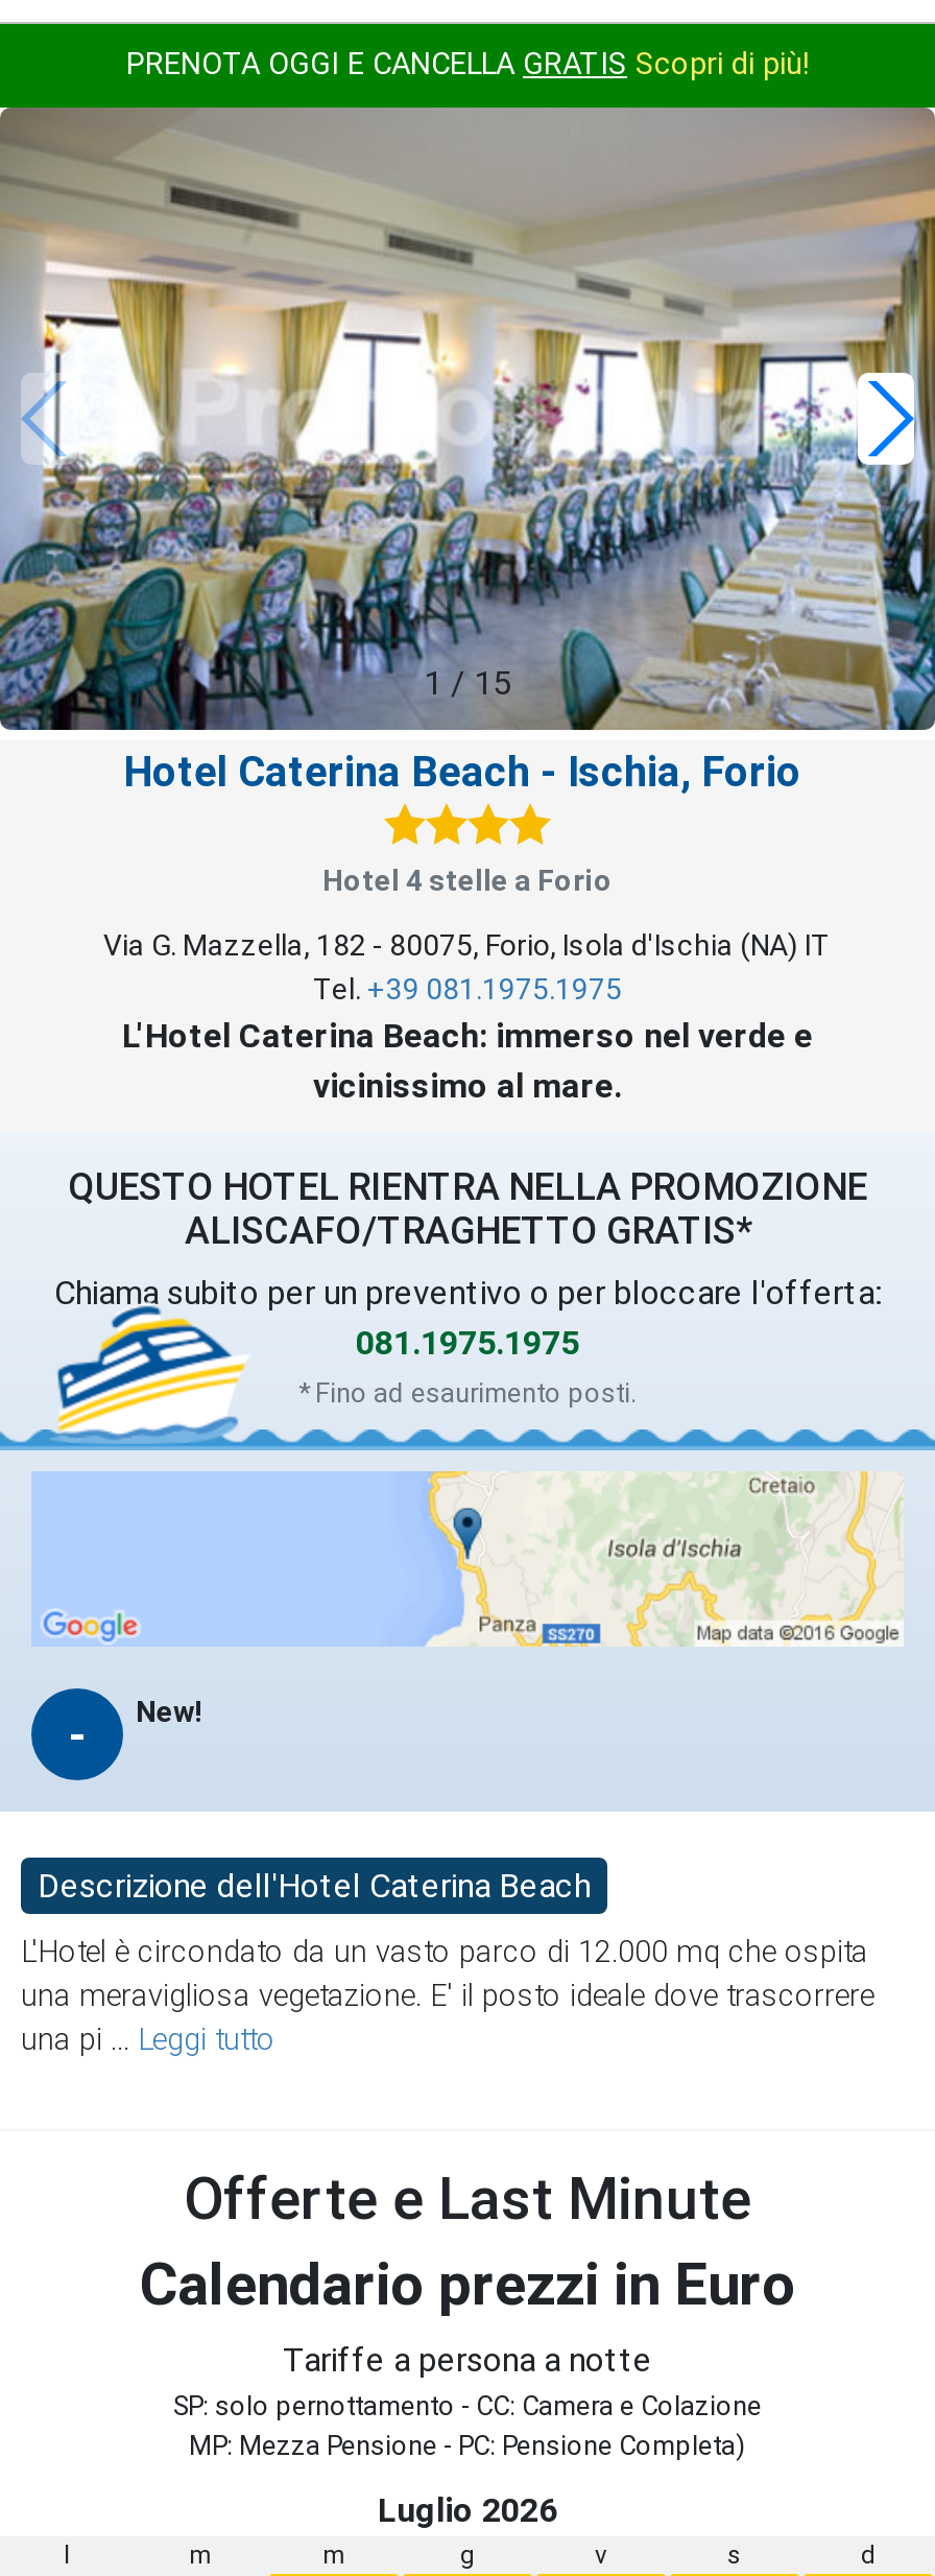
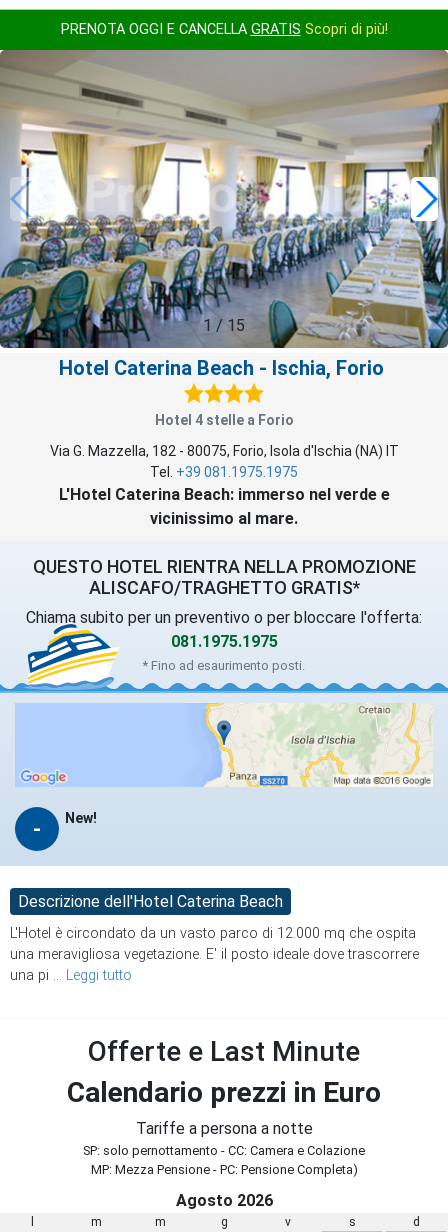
- Luglio 2026
+ Agosto 2026
